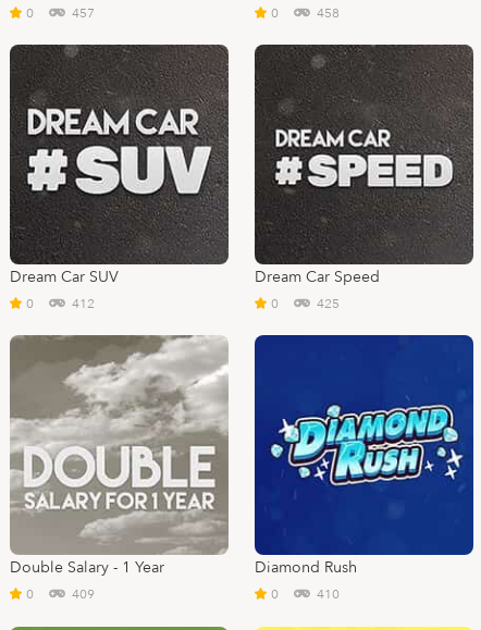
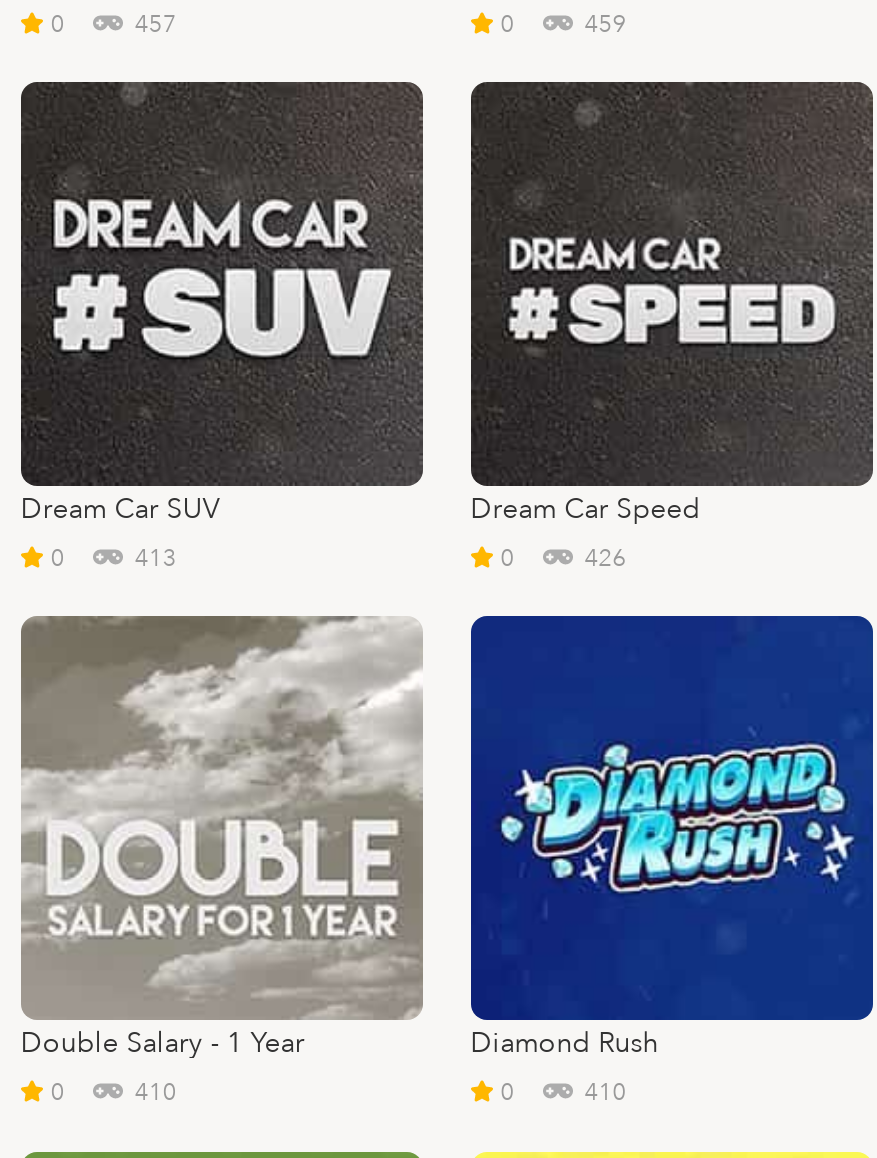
- 458
+ 459

- 412
+ 413

- 425
+ 426

- 409
+ 410
